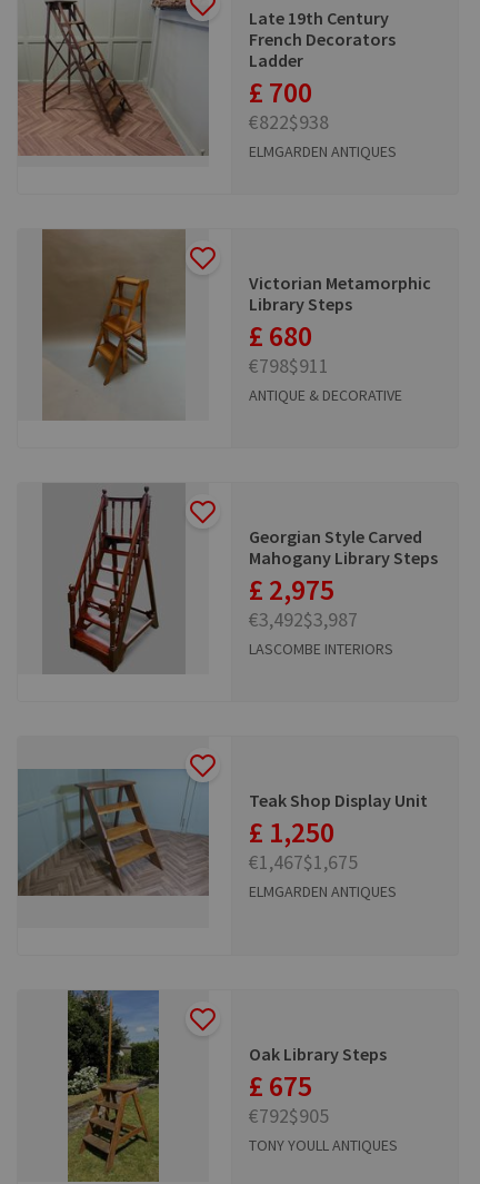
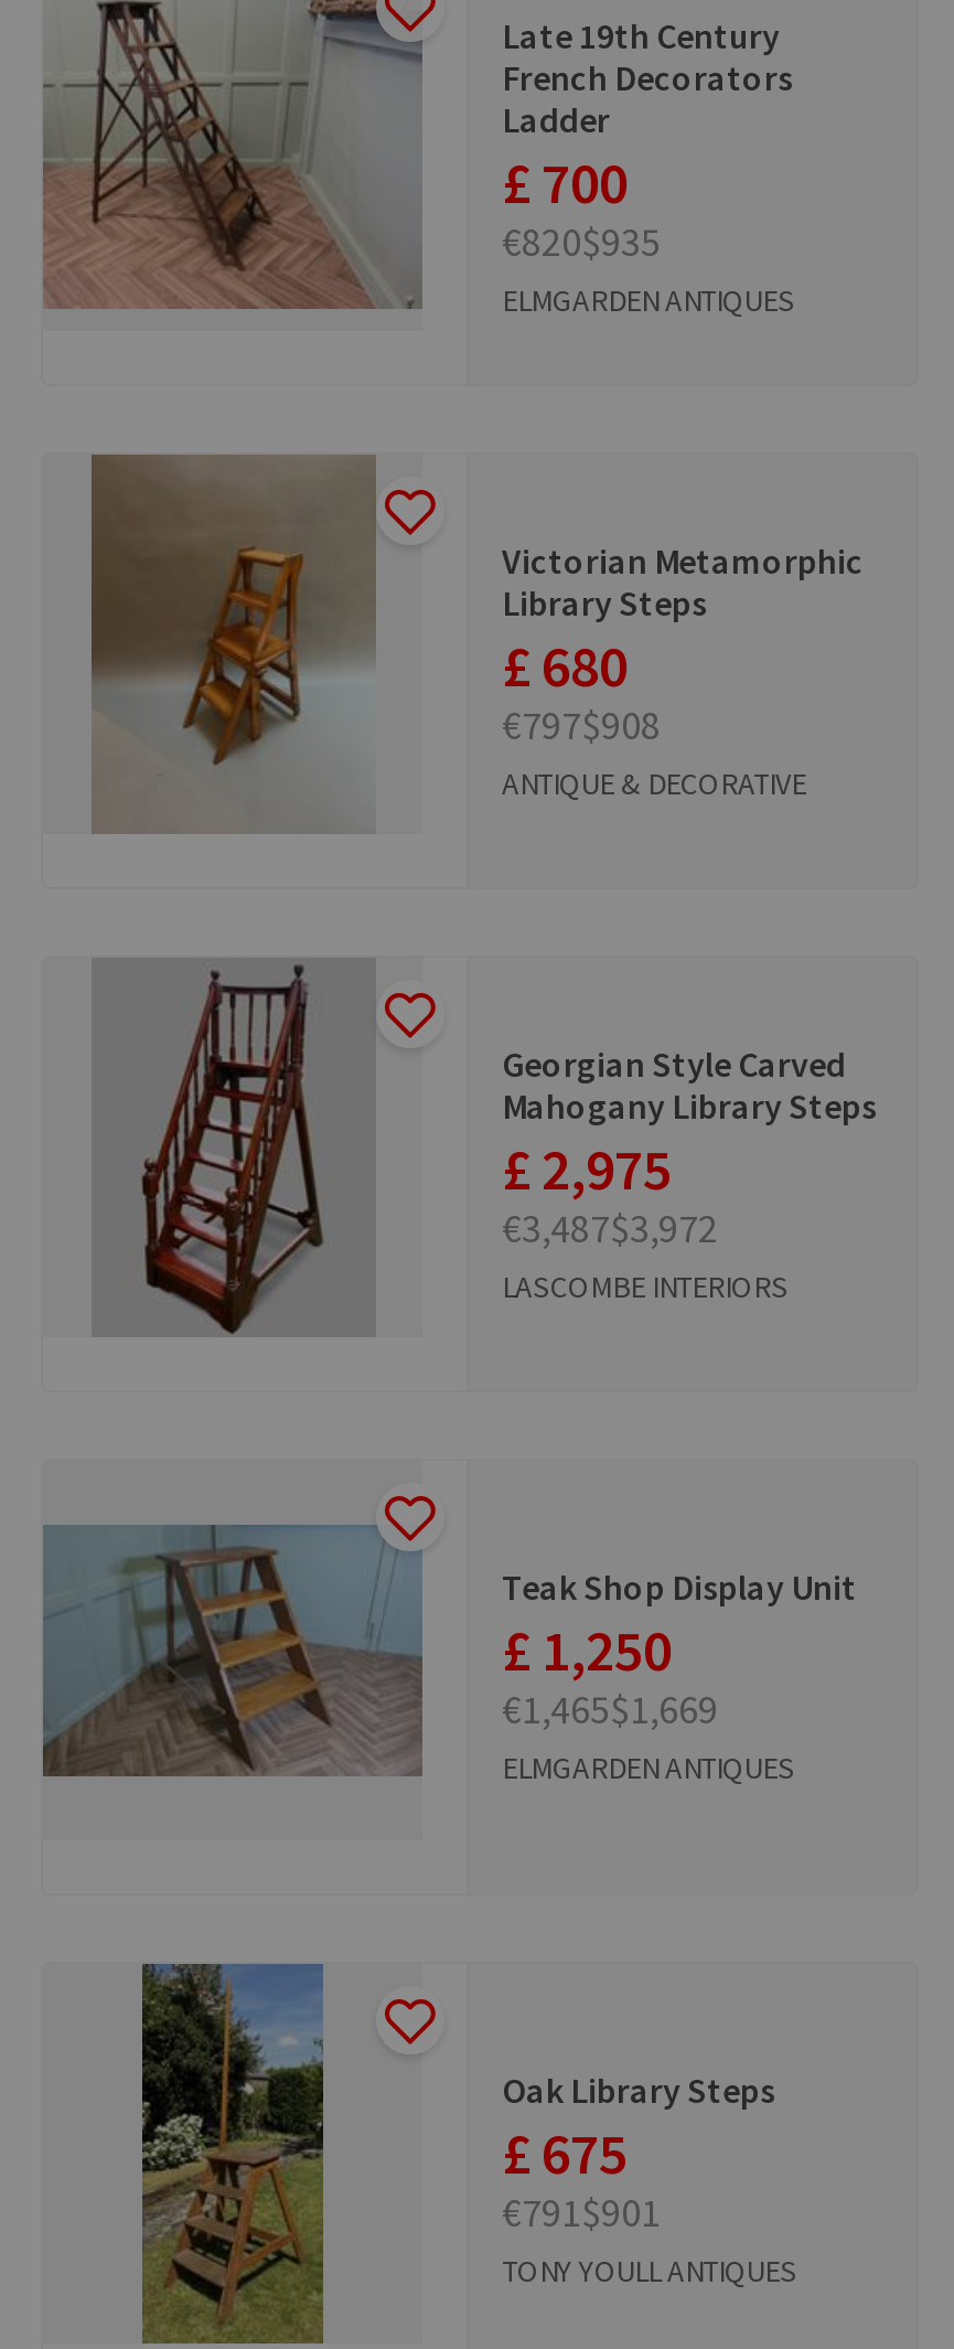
- €822$938
+ €820$935

- €798$911
+ €797$908

- €3,492$3,987
+ €3,487$3,972

- €1,467$1,675
+ €1,465$1,669

- €792$905
+ €791$901
